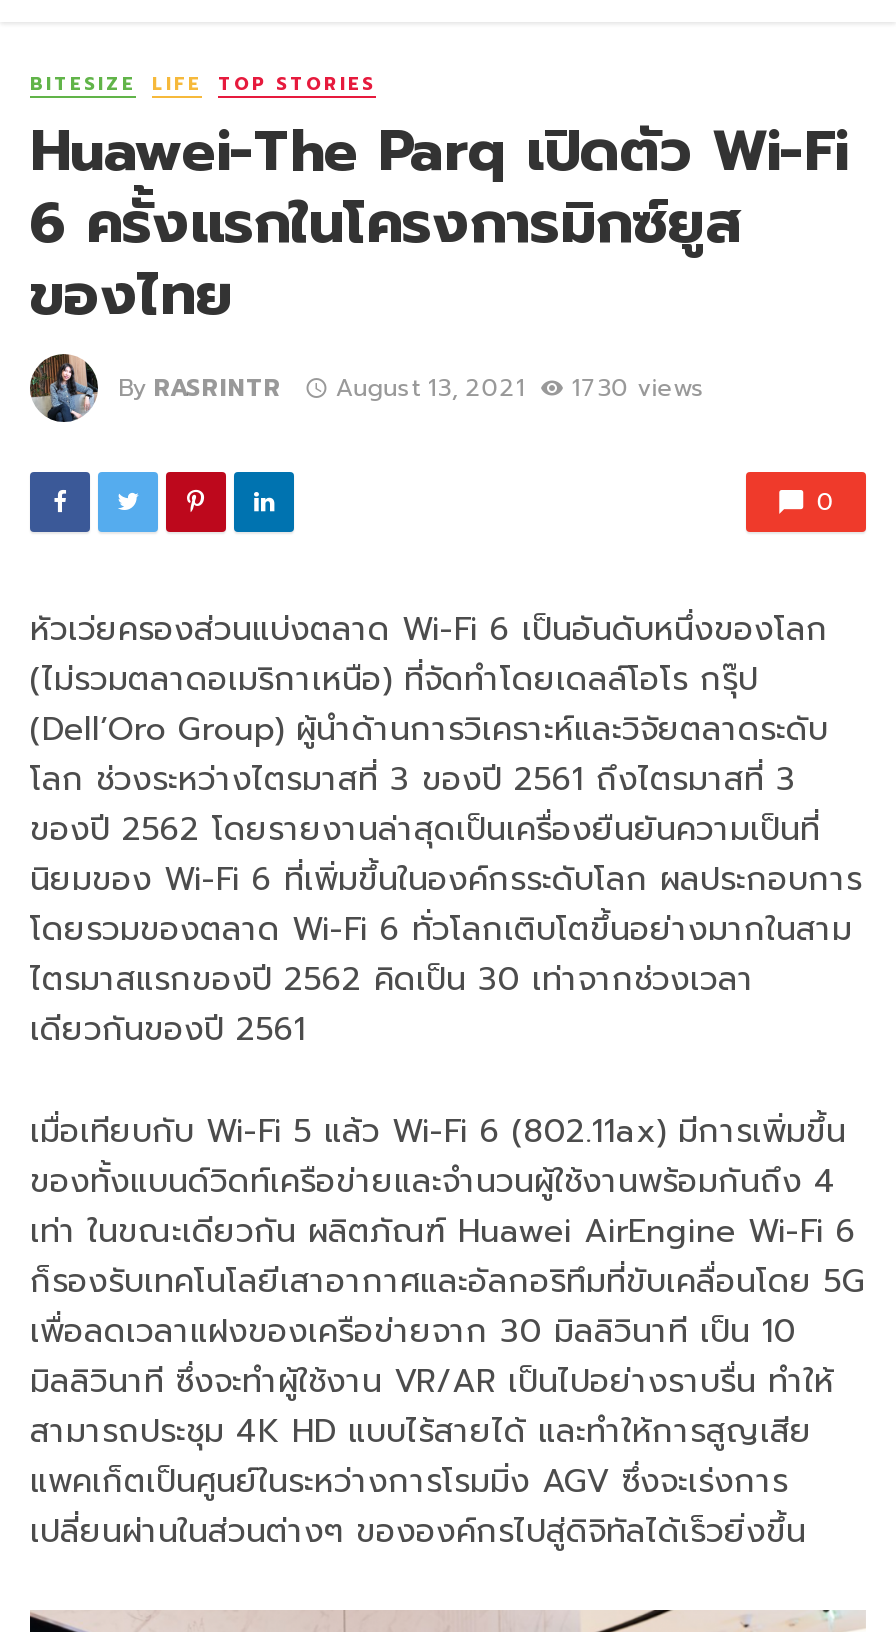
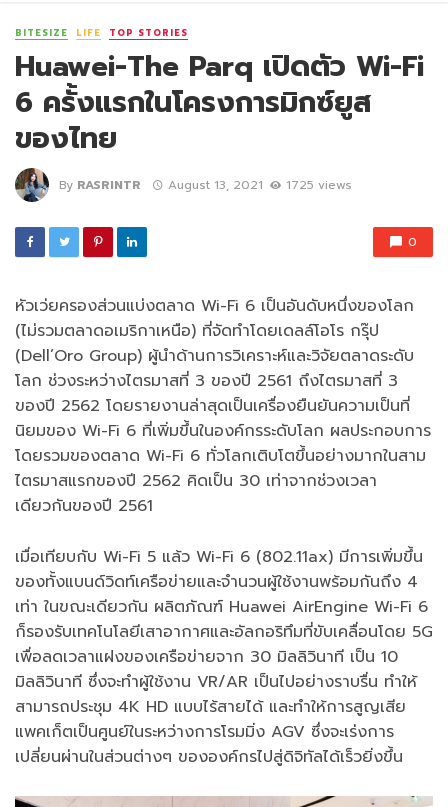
- By RASRINTR August 13, 2021 1730 views
+ By RASRINTR August 13, 2021 1725 views
